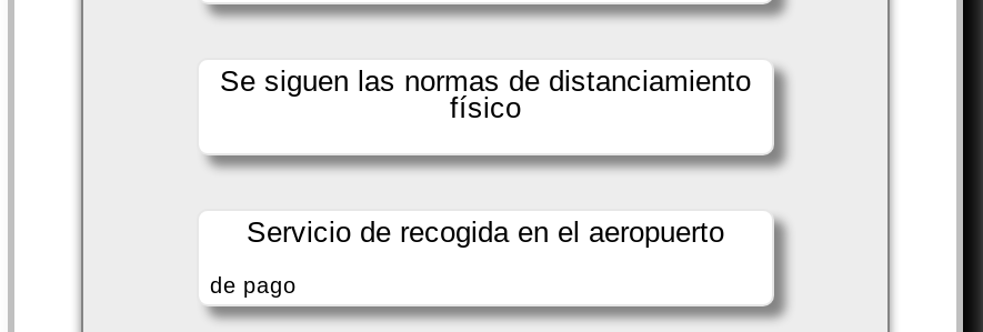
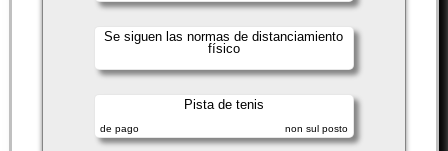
- Servicio de recogida en el aeropuerto
+ Pista de tenis
+ non sul posto
